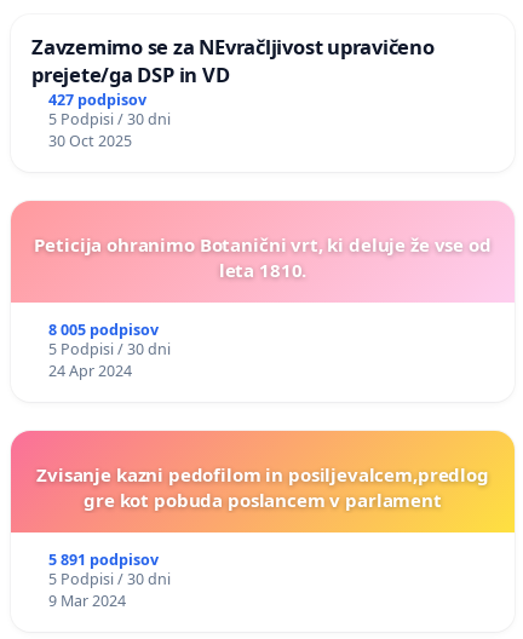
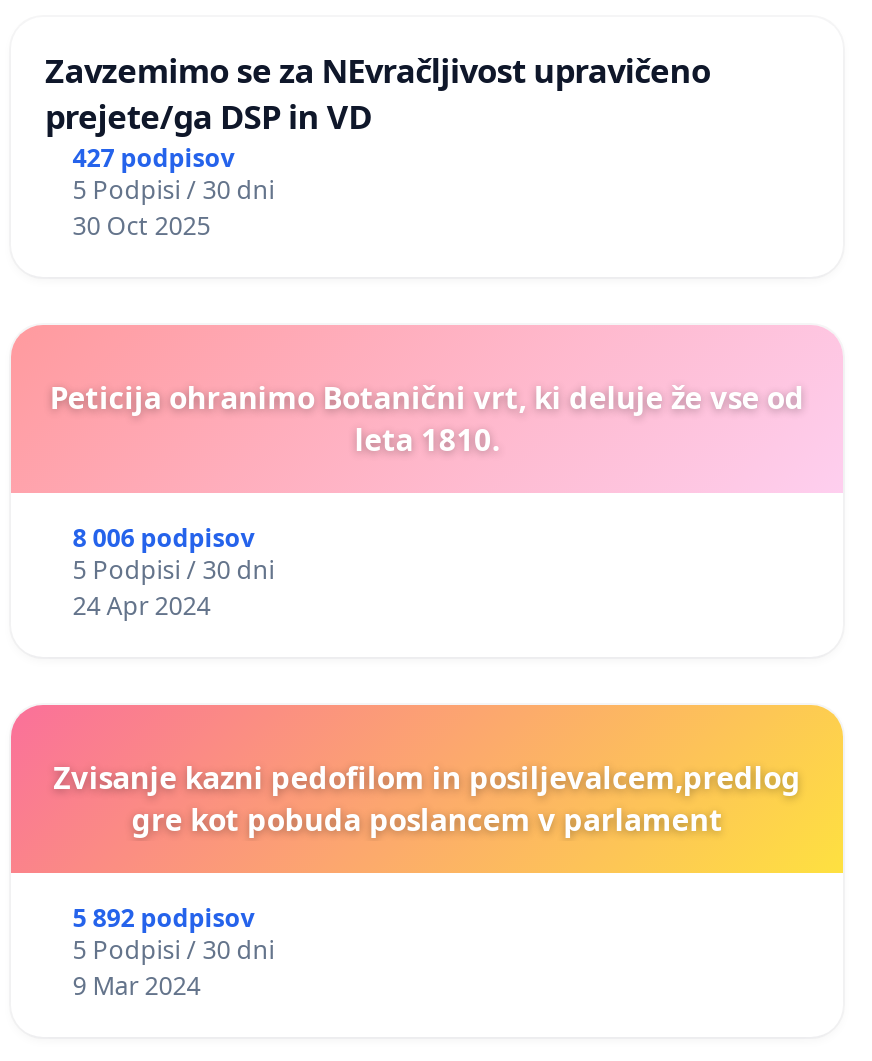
- 8 005 podpisov
+ 8 006 podpisov

- 5 891 podpisov
+ 5 892 podpisov
